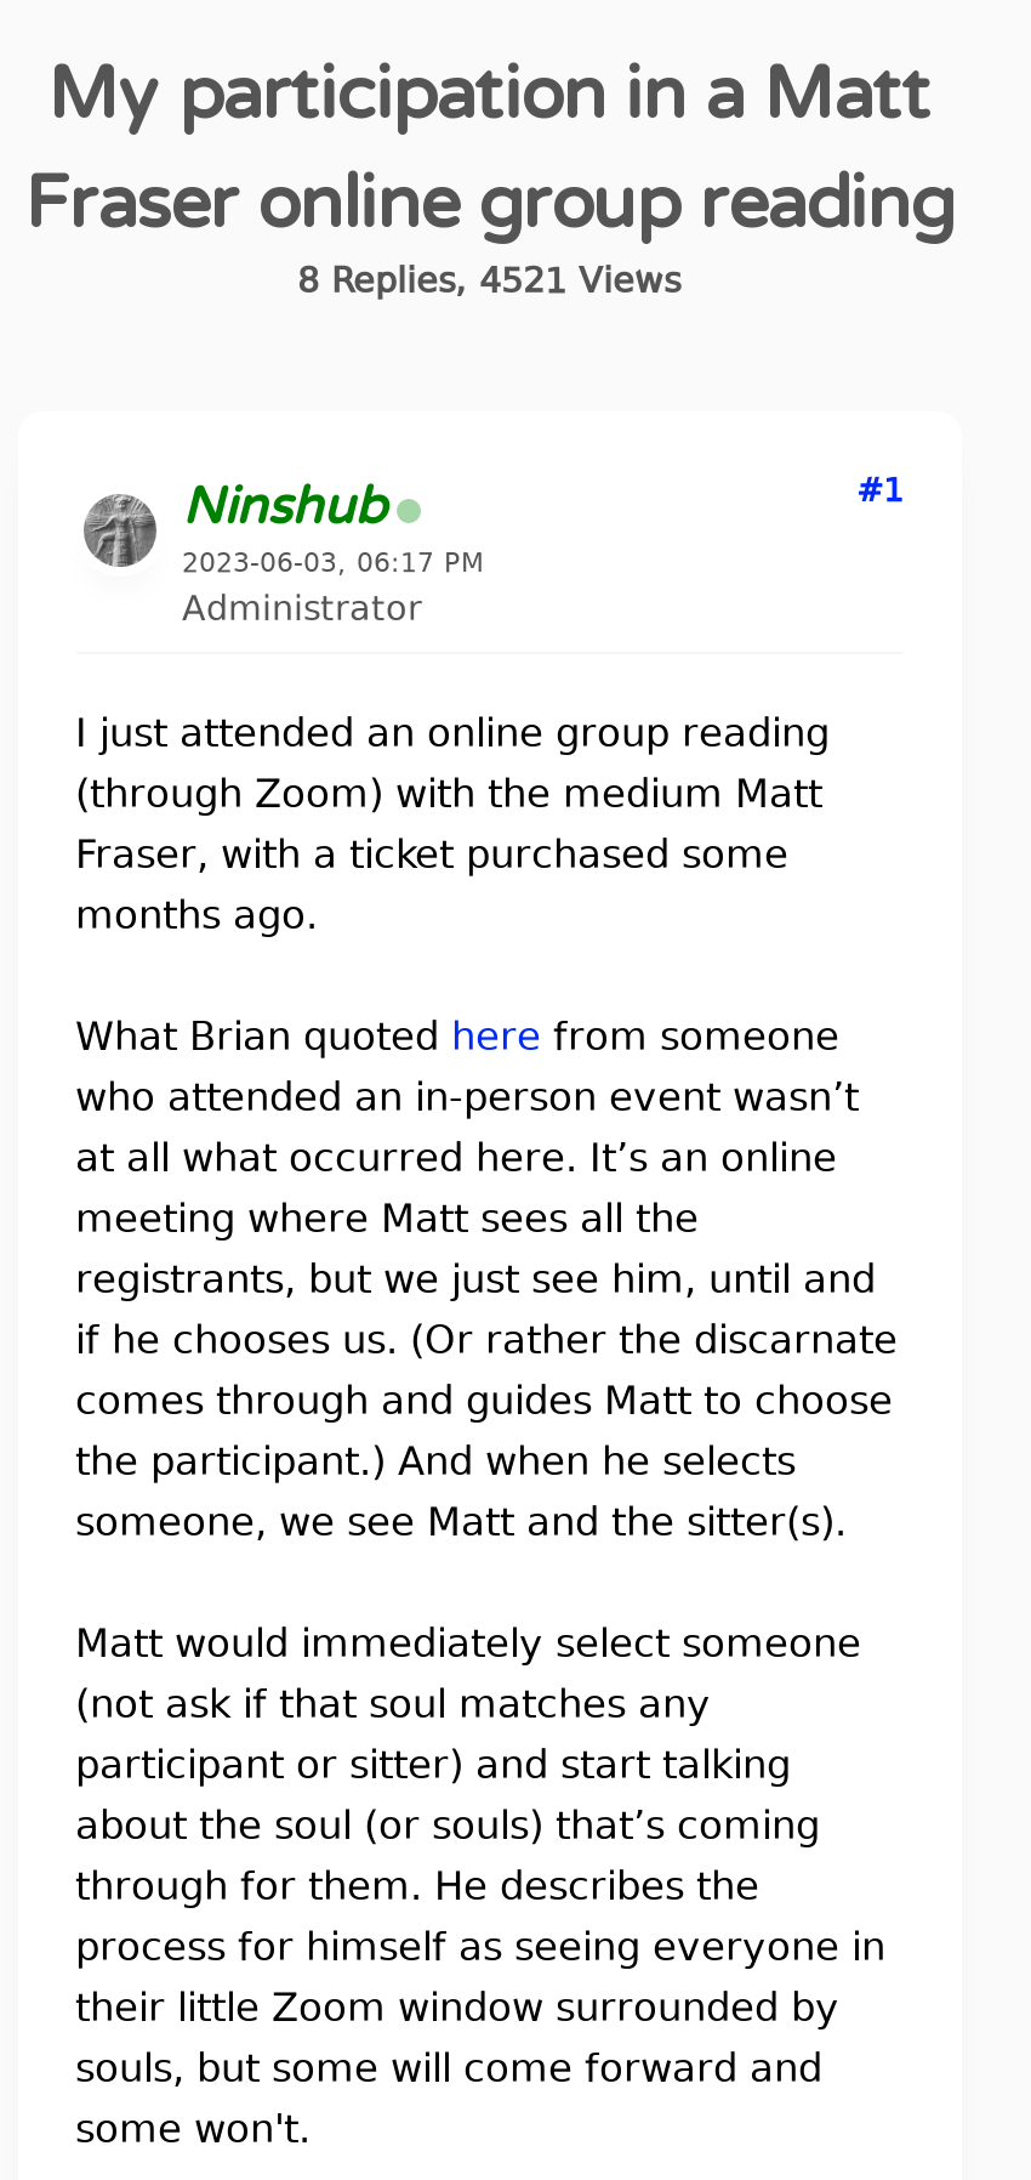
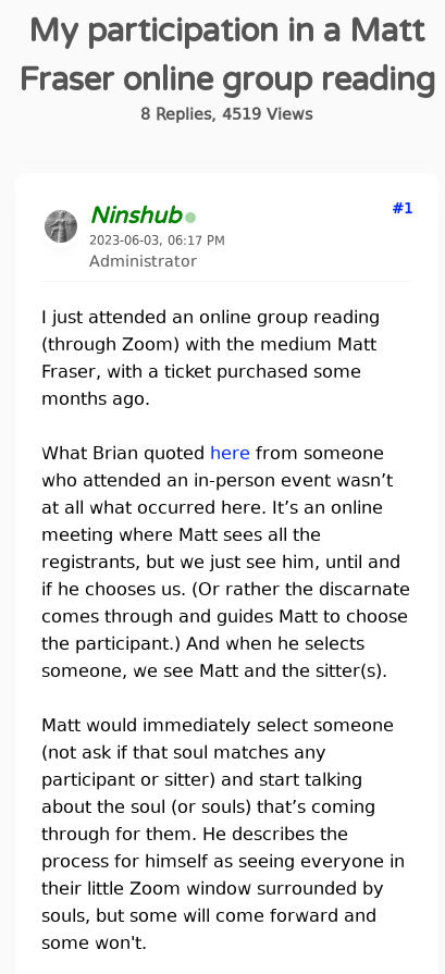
- 8 Replies, 4521 Views
+ 8 Replies, 4519 Views
